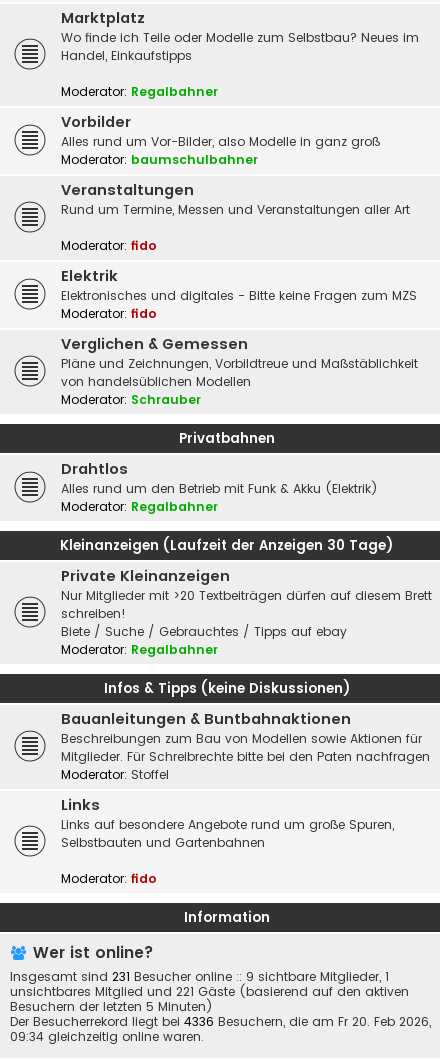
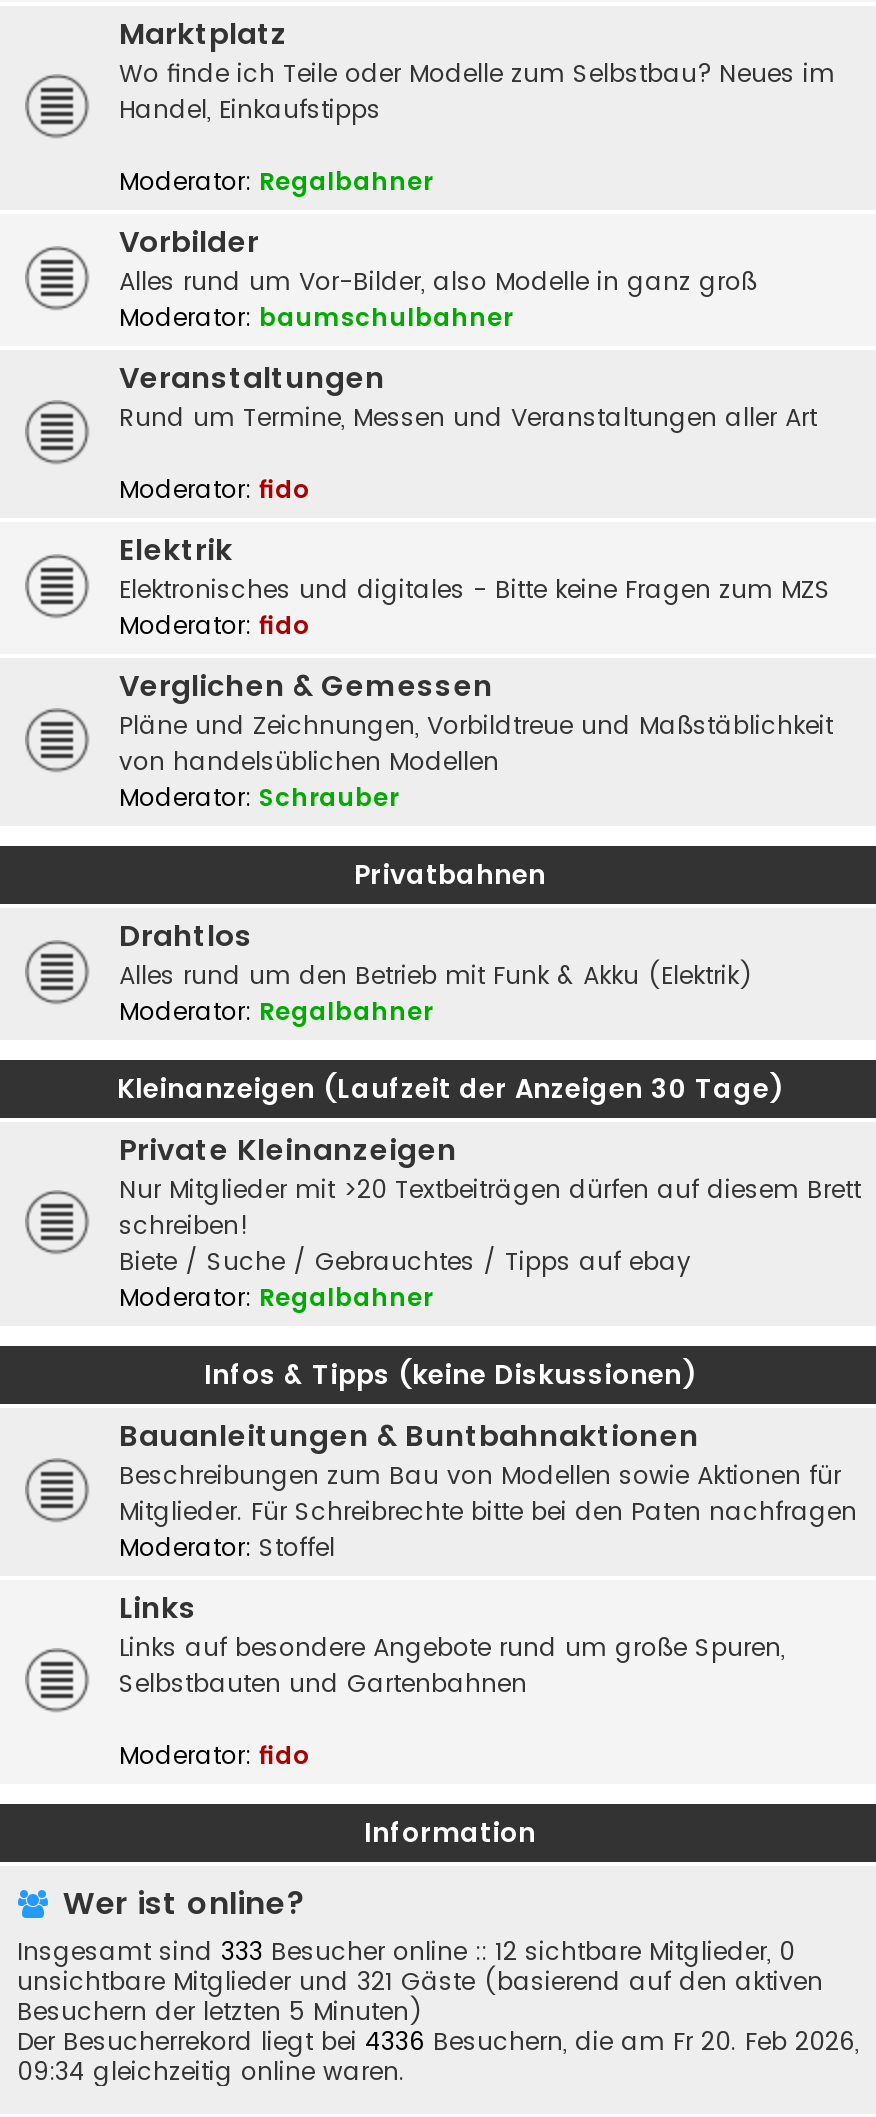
- Insgesamt sind 231 Besucher online :: 9 sichtbare Mitglieder, 1
+ Insgesamt sind 333 Besucher online :: 12 sichtbare Mitglieder, 0

- unsichtbares Mitglied und 221 Gäste (basierend auf den aktiven
+ unsichtbare Mitglieder und 321 Gäste (basierend auf den aktiven
